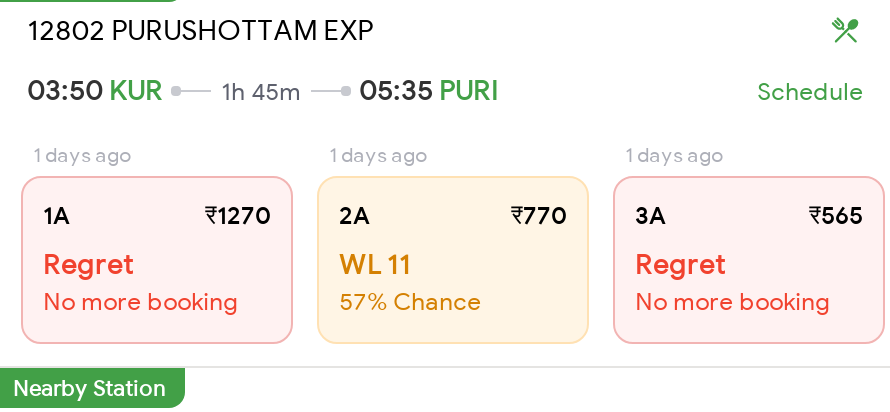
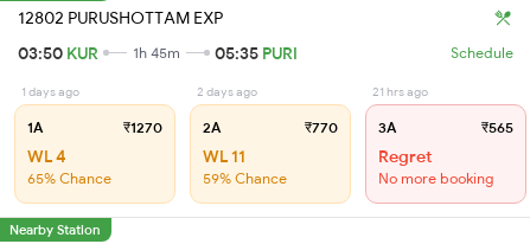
- 1 days ago
+ 2 days ago

- 1 days ago
+ 21 hrs ago

- Regret
- No more booking
+ WL 4
+ 65% Chance

- 57% Chance
+ 59% Chance
